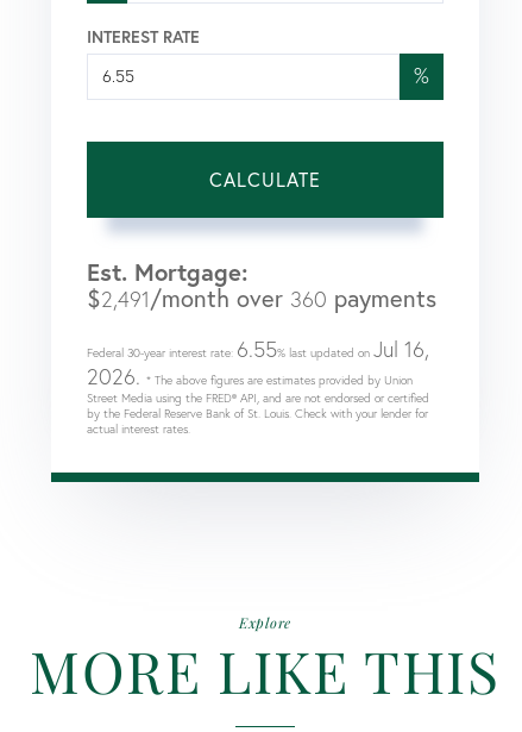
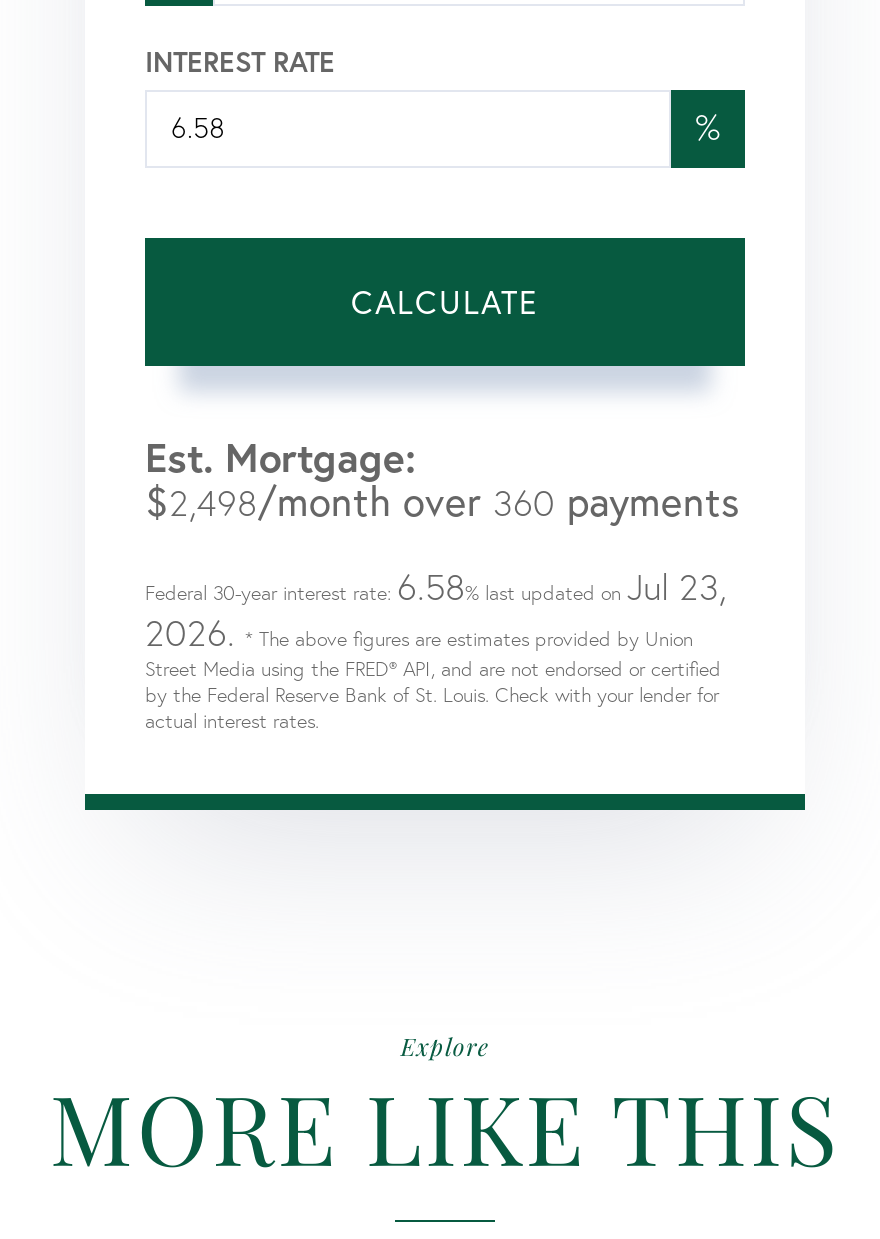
- $2,491/month over 360 payments
+ $2,498/month over 360 payments

- Federal 30-year interest rate: 6.55% last updated on Jul 16,
+ Federal 30-year interest rate: 6.58% last updated on Jul 23,
